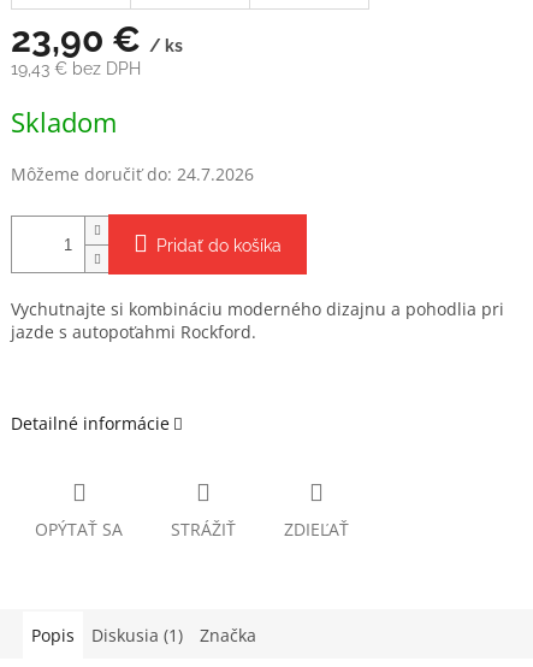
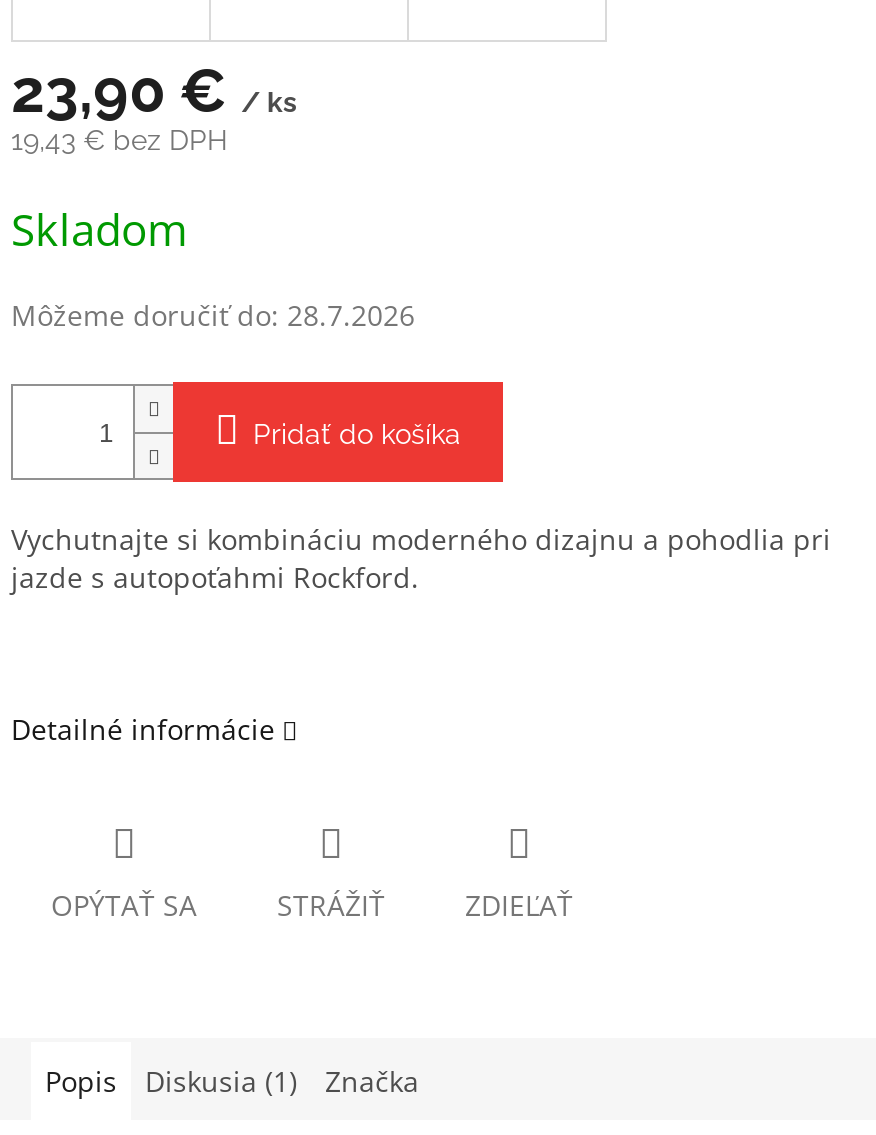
- Môžeme doručiť do: 24.7.2026
+ Môžeme doručiť do: 28.7.2026
